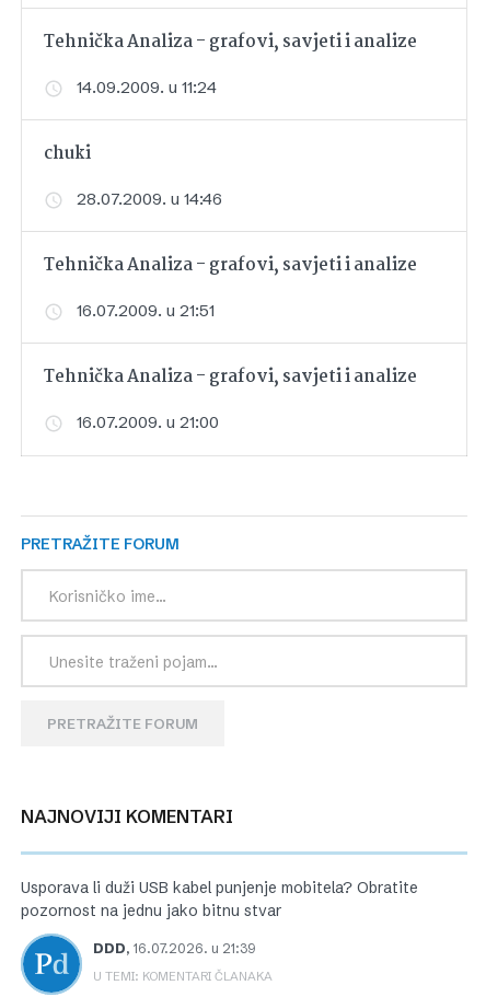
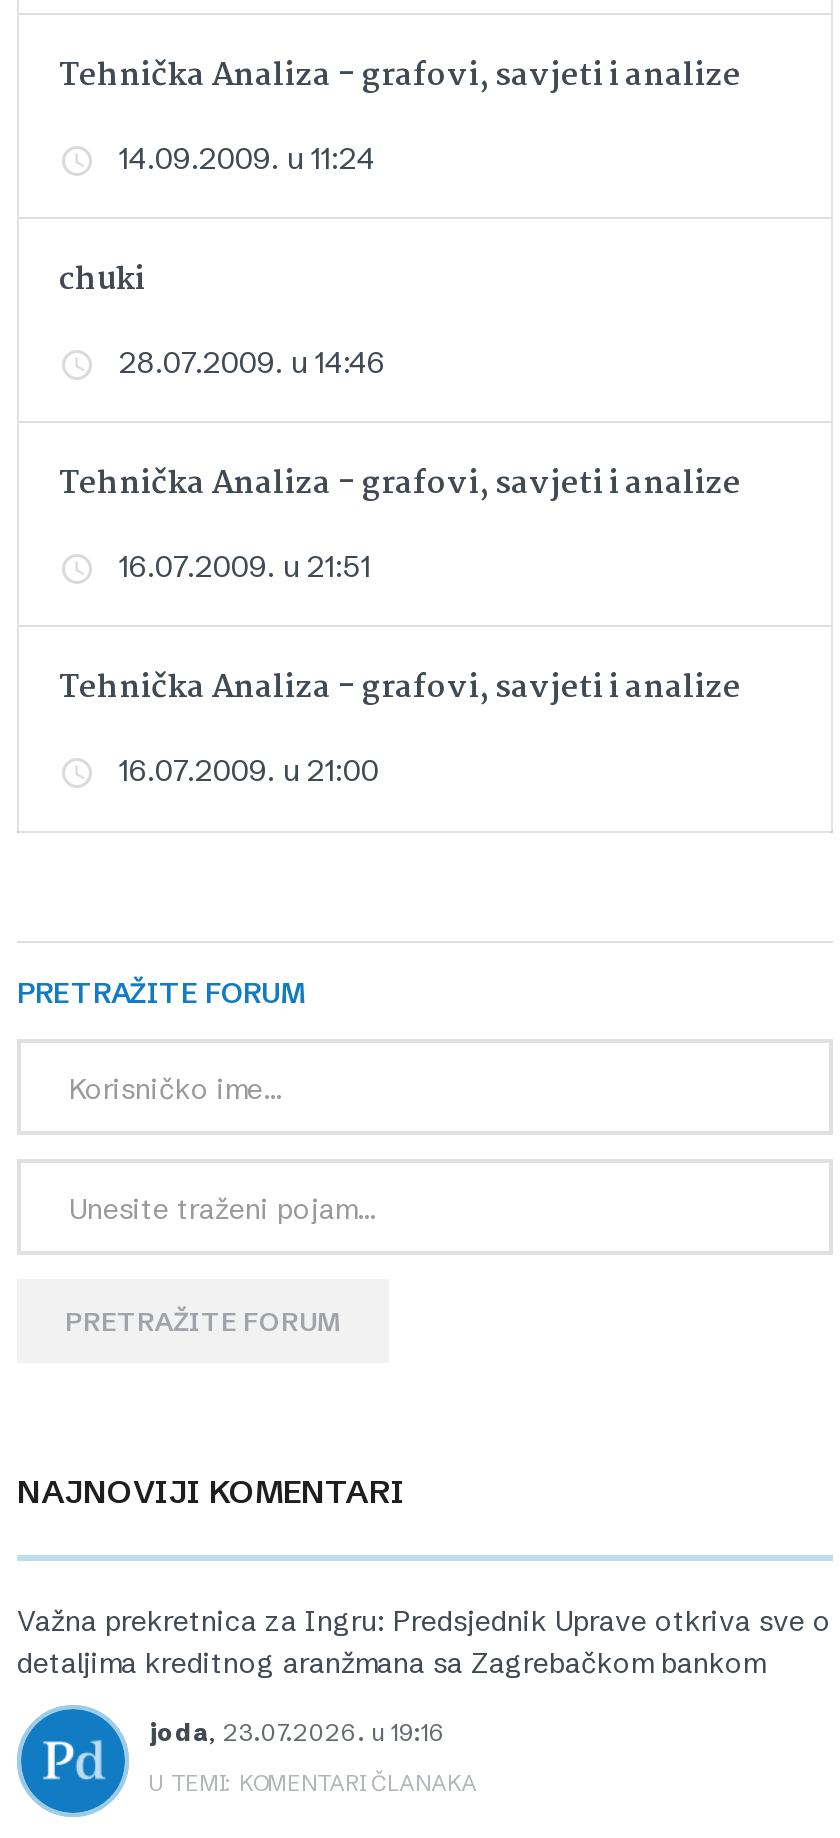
- Usporava li duži USB kabel punjenje mobitela? Obratite
- pozornost na jednu jako bitnu stvar
+ Važna prekretnica za Ingru: Predsjednik Uprave otkriva sve o
+ detaljima kreditnog aranžmana sa Zagrebačkom bankom

- DDD, 16.07.2026. u 21:39
+ joda, 23.07.2026. u 19:16
